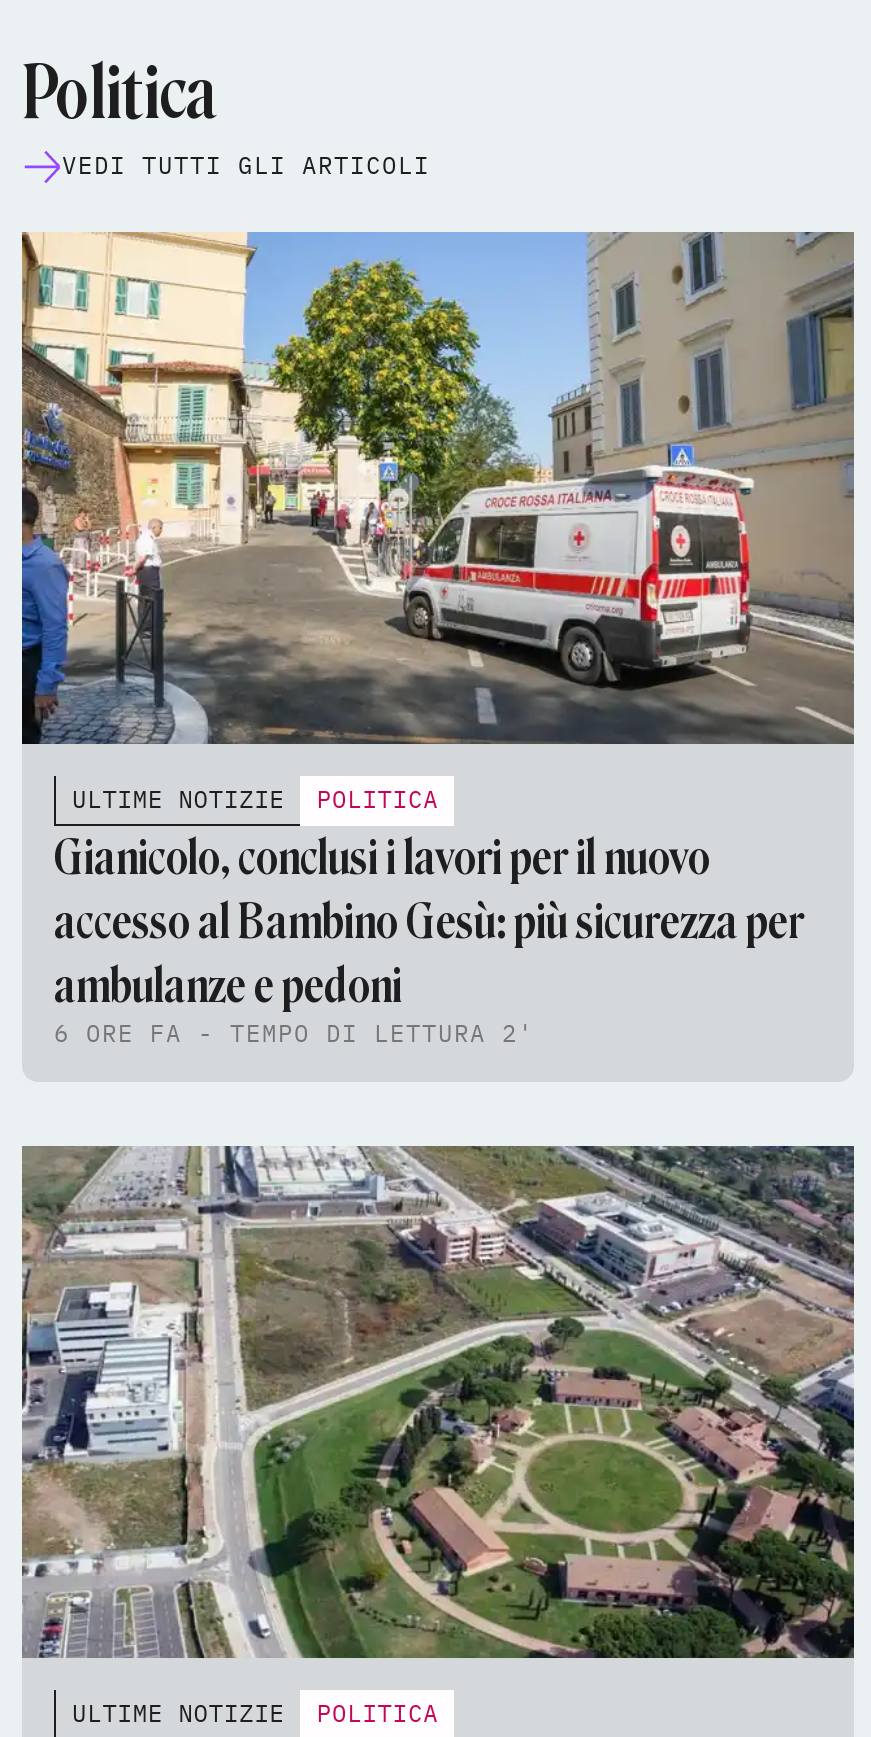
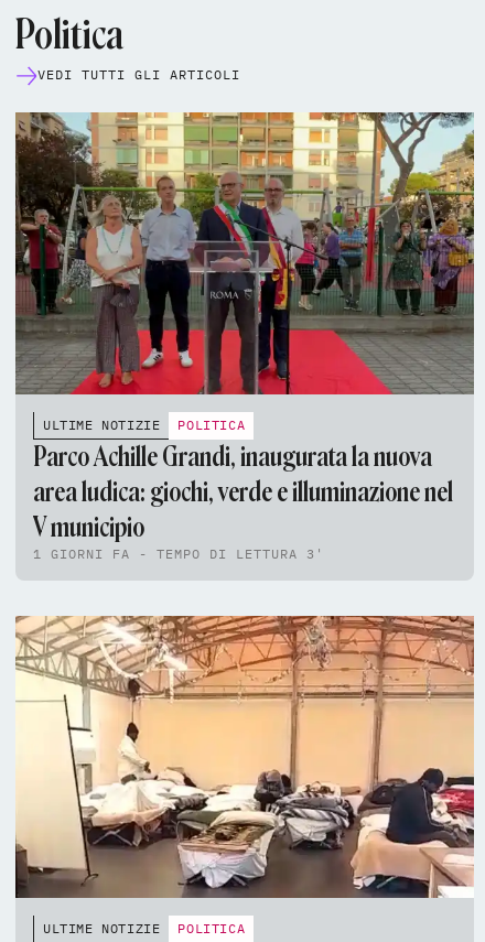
- [image]
+ [image]

- Gianicolo, conclusi i lavori per il nuovo
- accesso al Bambino Gesù: più sicurezza per
- ambulanze e pedoni
- 6 ORE FA - TEMPO DI LETTURA 2'
+ Parco Achille Grandi, inaugurata la nuova
+ area ludica: giochi, verde e illuminazione nel
+ V municipio
+ 1 GIORNI FA - TEMPO DI LETTURA 3'

- [image]
+ [image]
